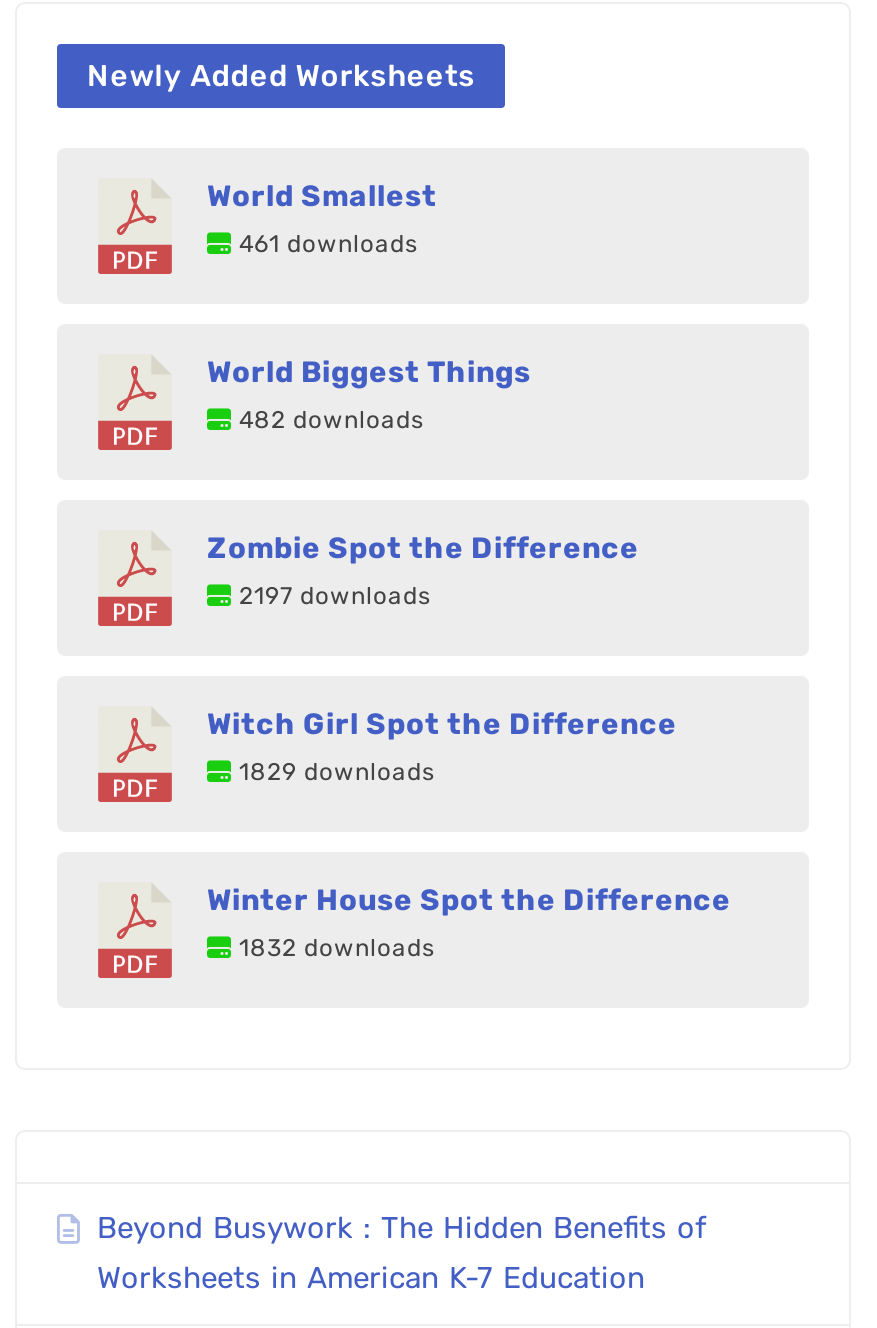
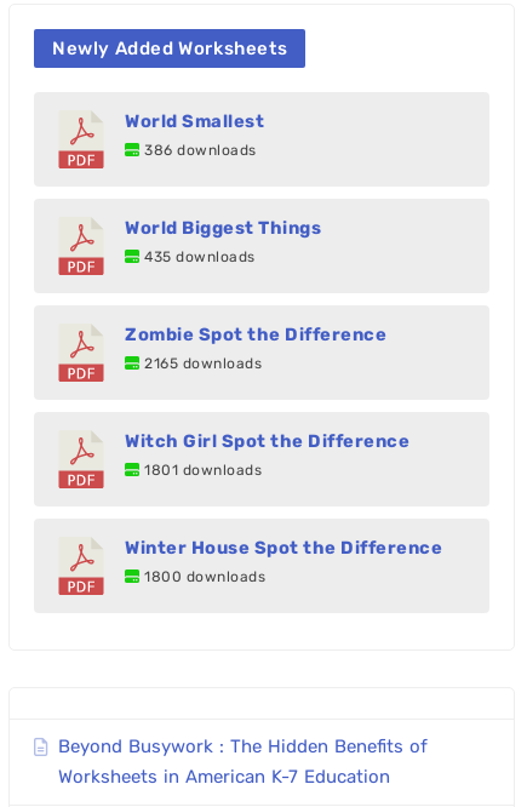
- 461 downloads
+ 386 downloads

- 482 downloads
+ 435 downloads

- 2197 downloads
+ 2165 downloads

- 1829 downloads
+ 1801 downloads

- 1832 downloads
+ 1800 downloads
